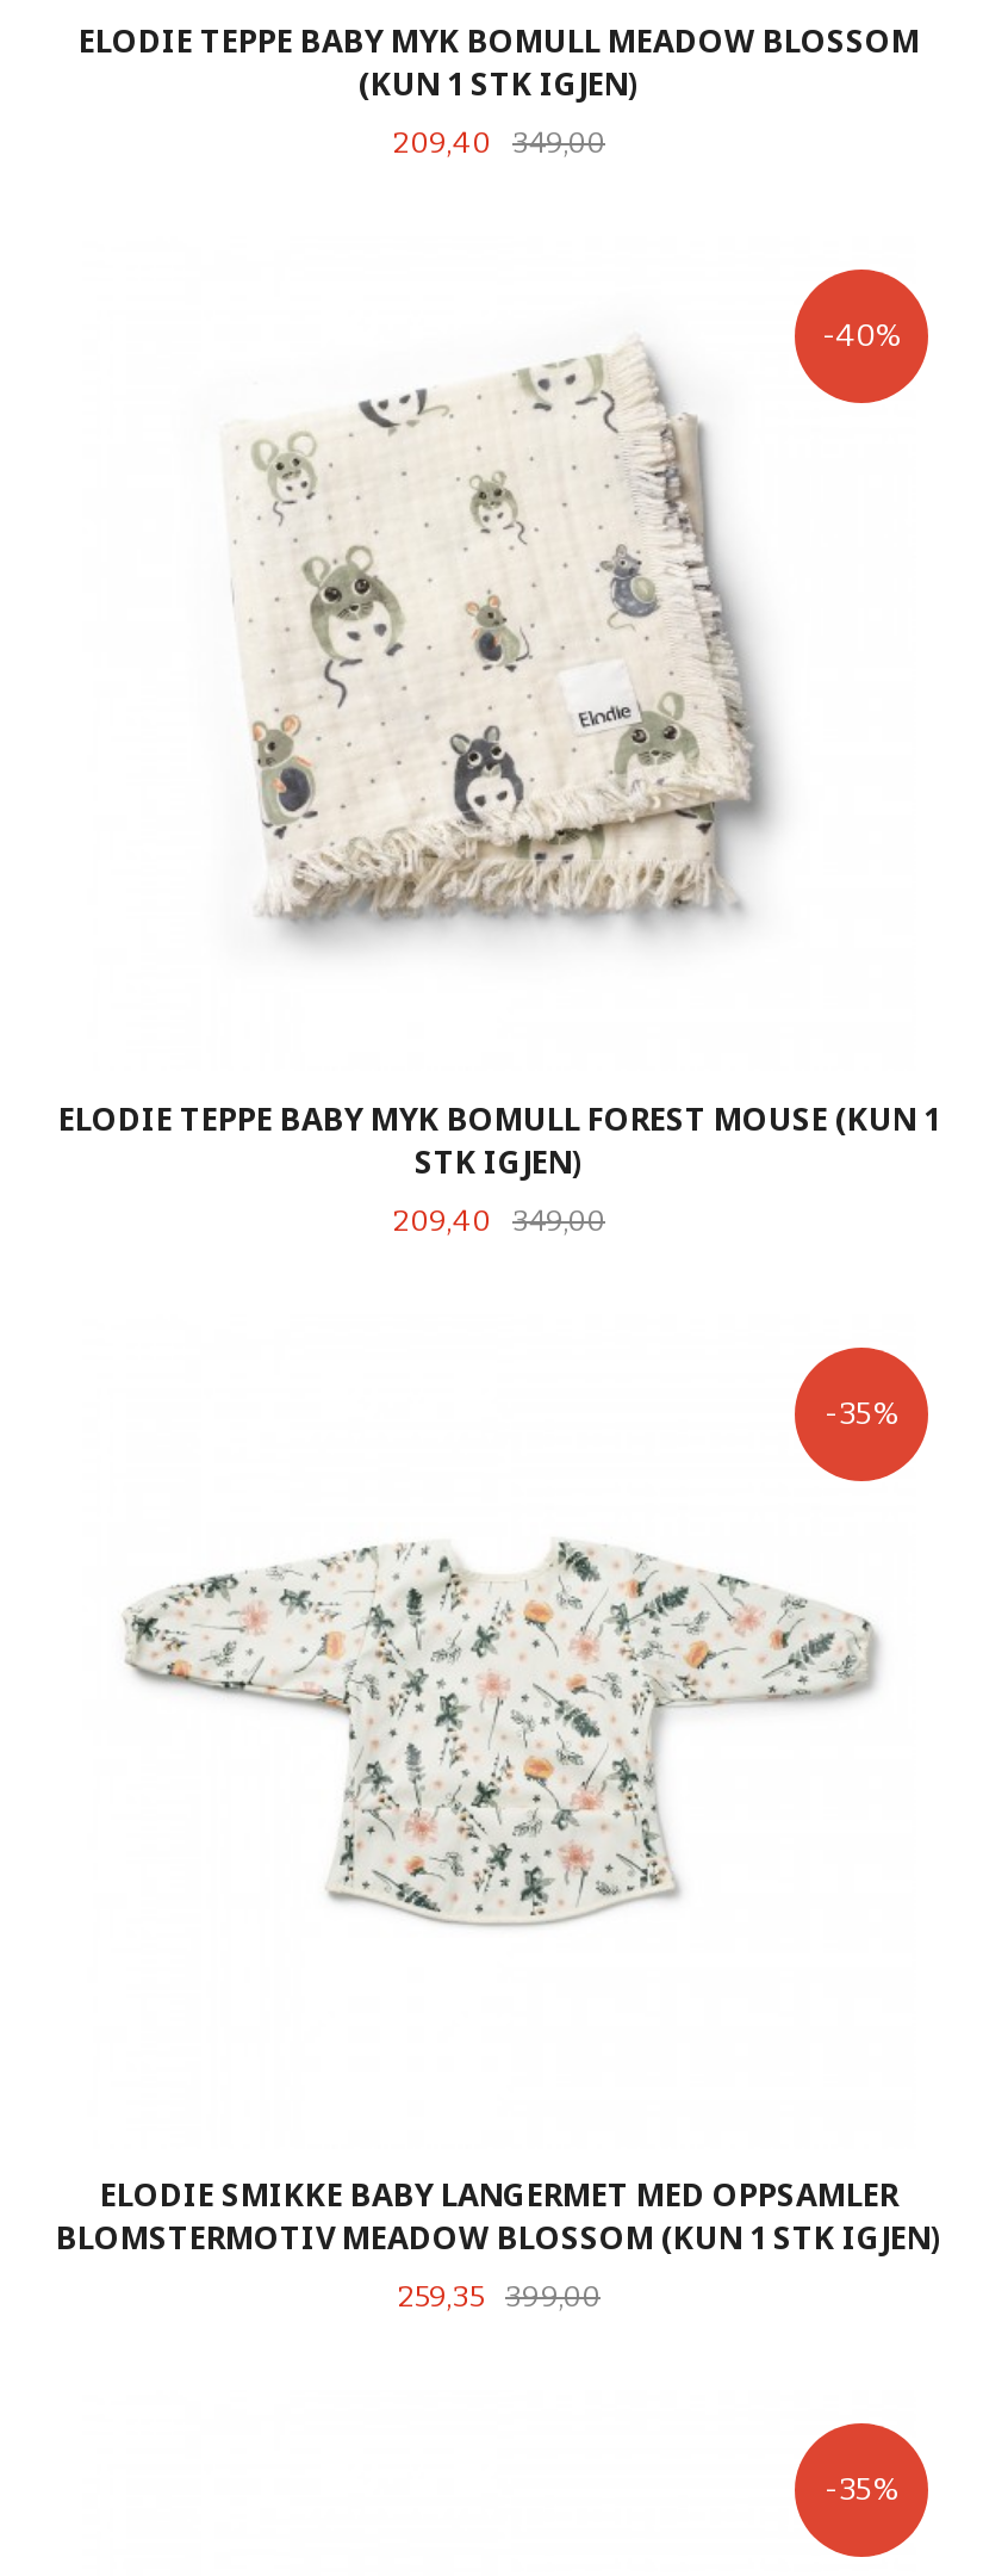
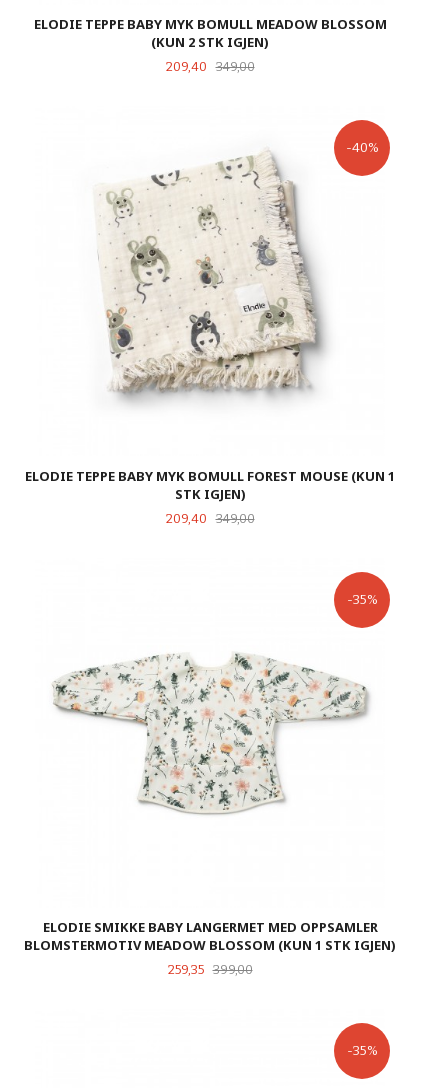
- (KUN 1 STK IGJEN)
+ (KUN 2 STK IGJEN)
